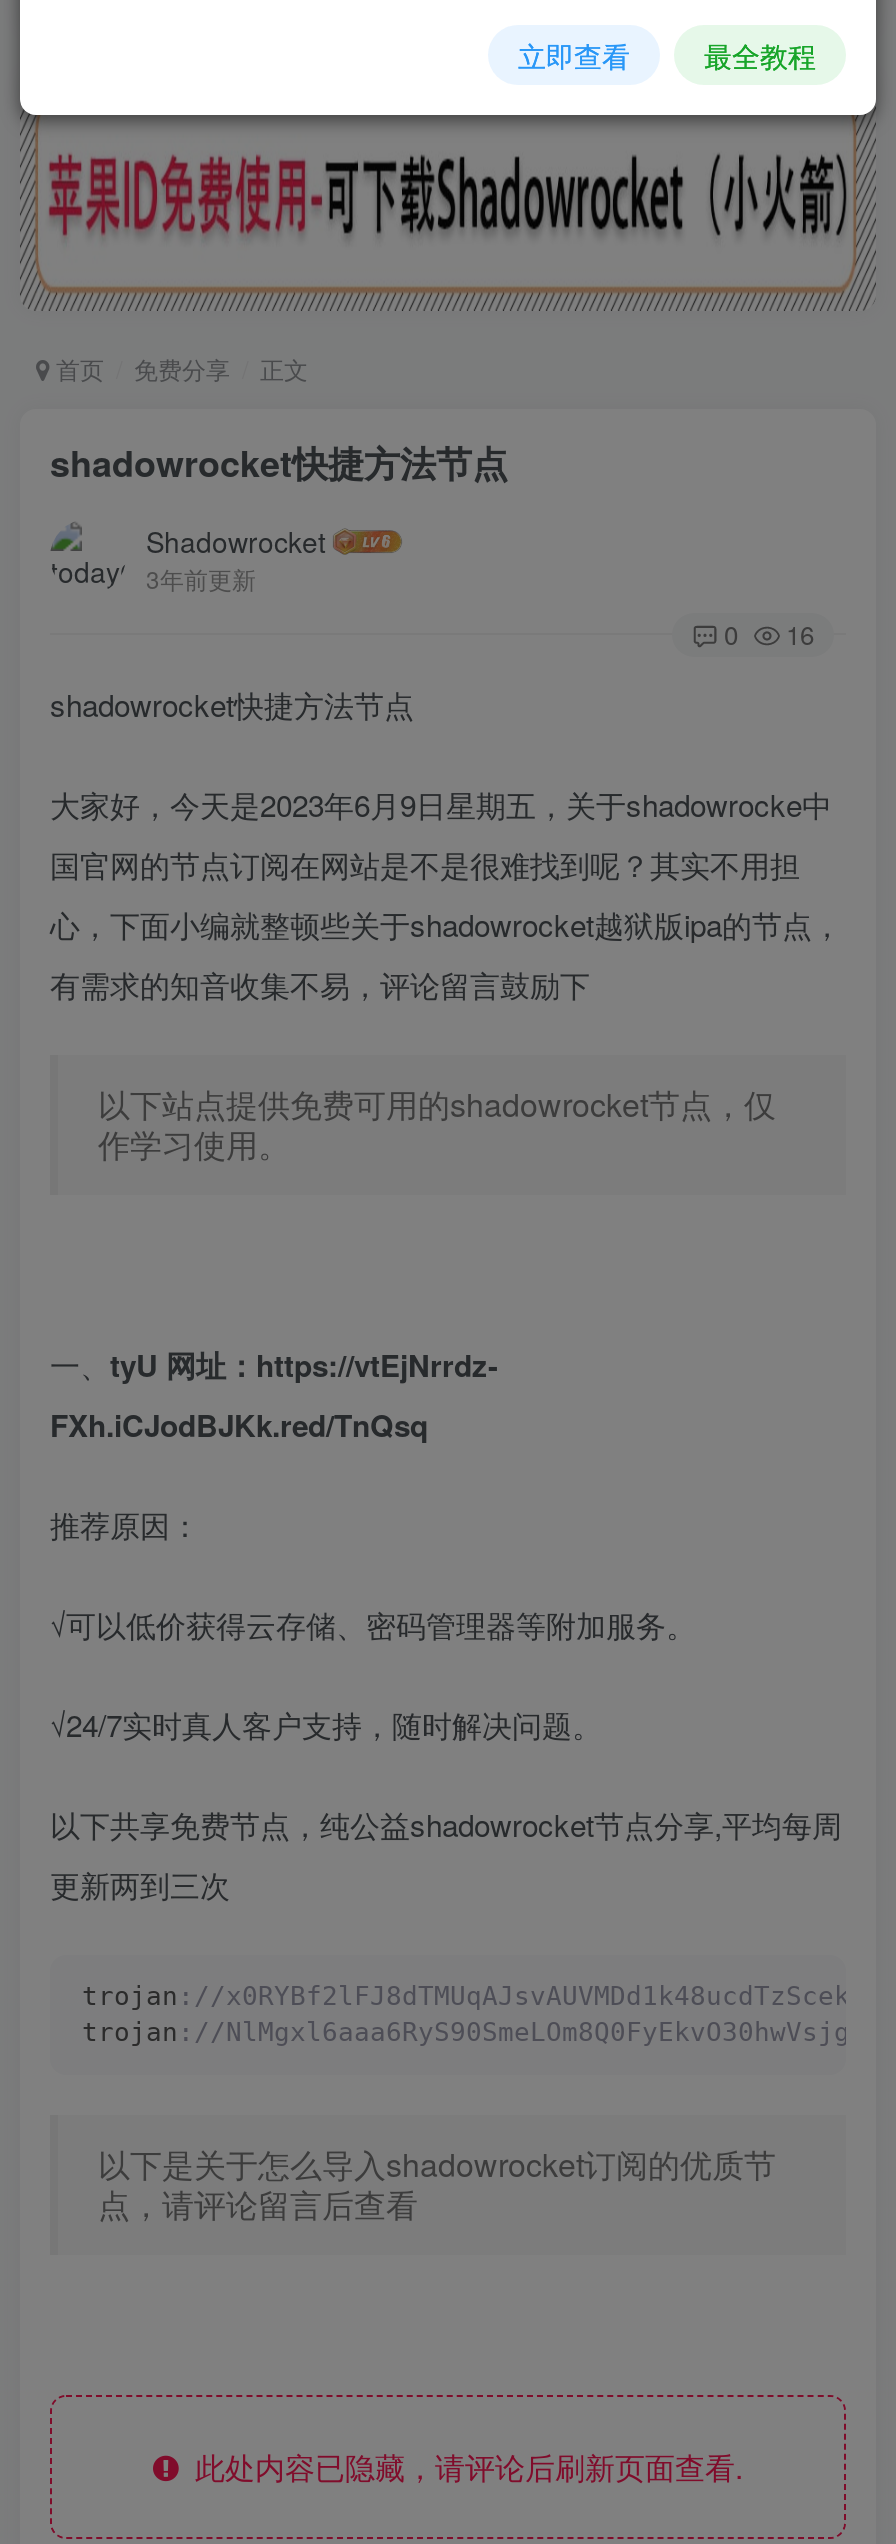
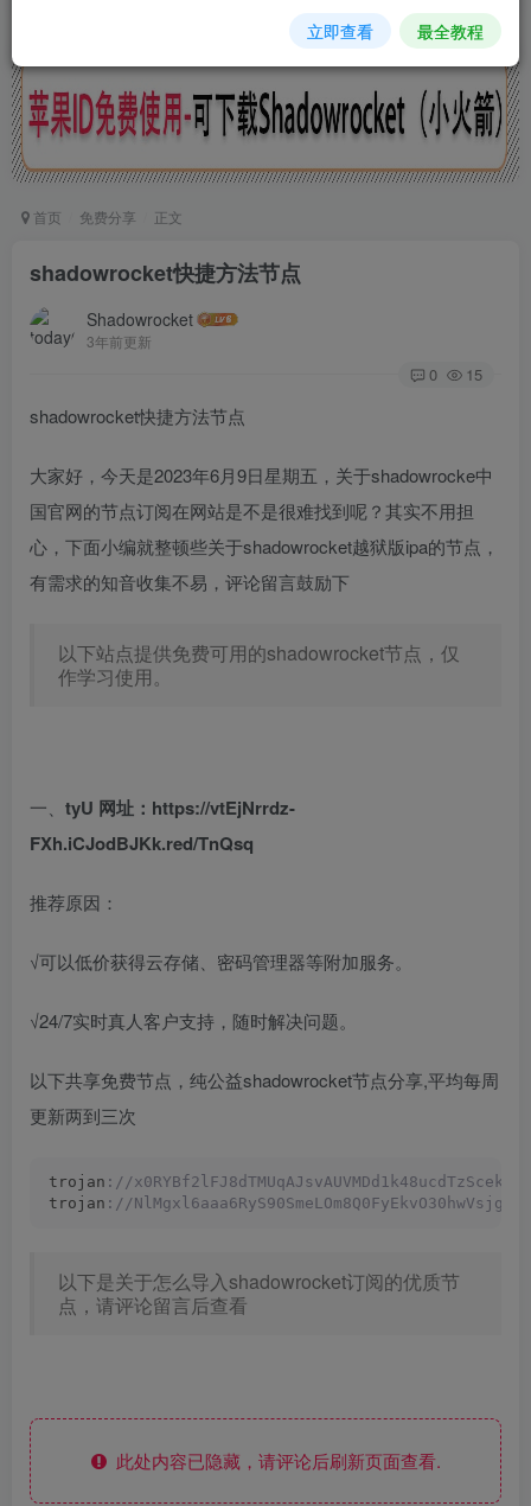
- 0 16
+ 0 15
